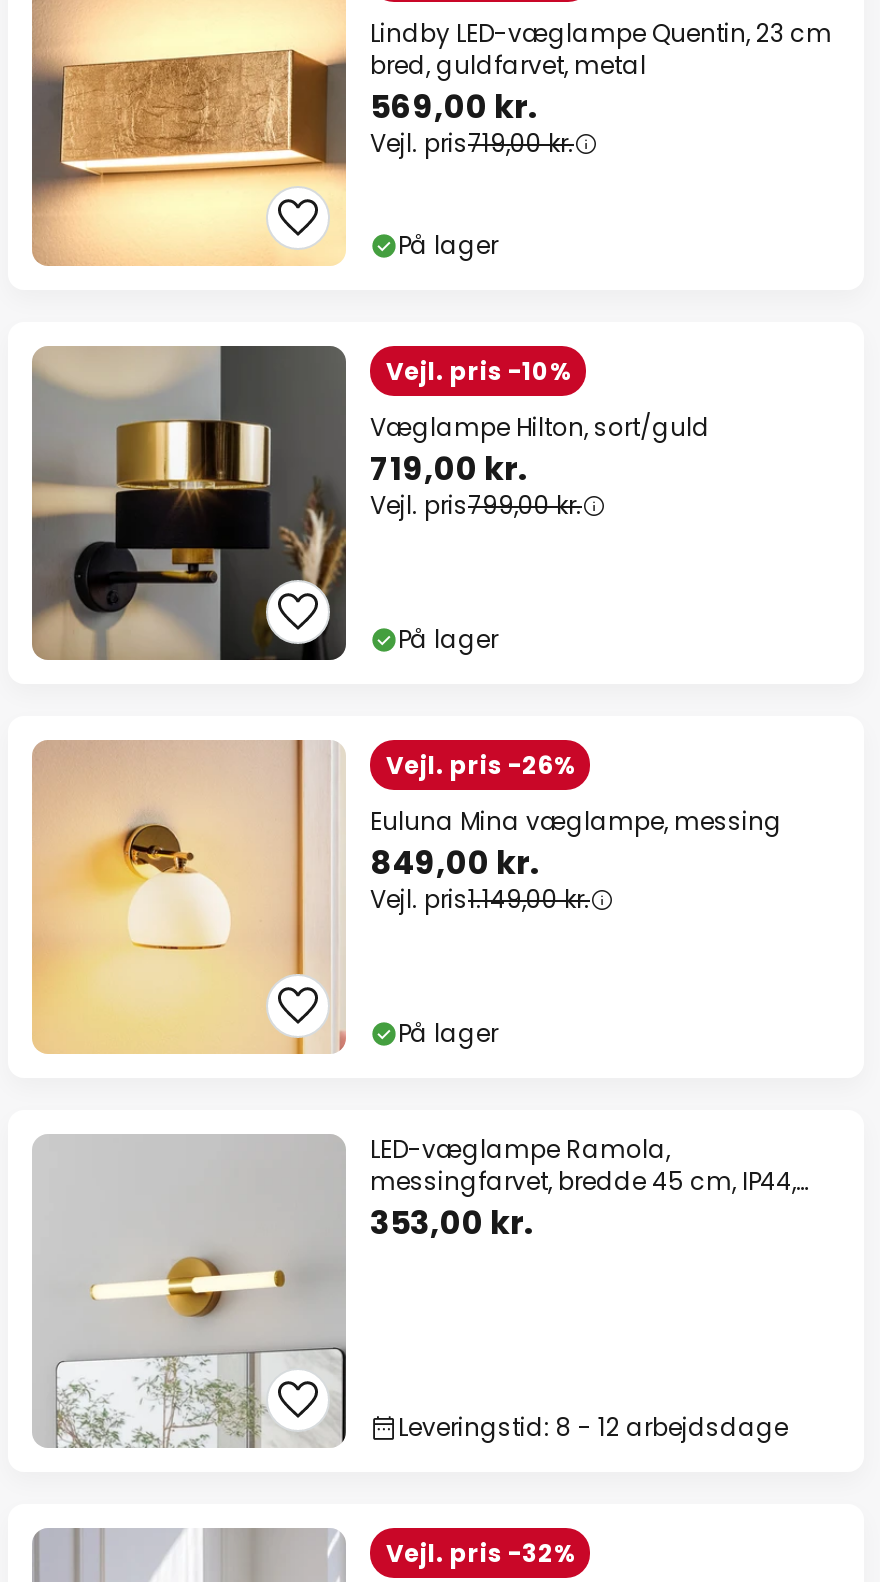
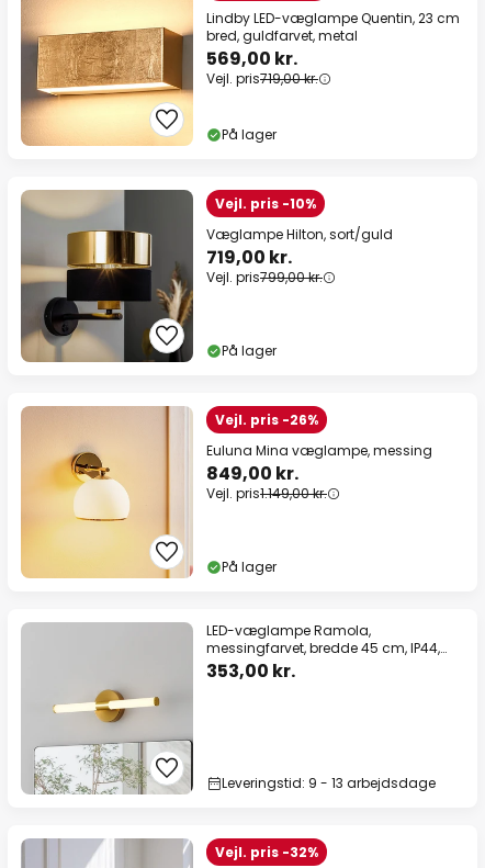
- Leveringstid: 8 - 12 arbejdsdage
+ Leveringstid: 9 - 13 arbejdsdage
